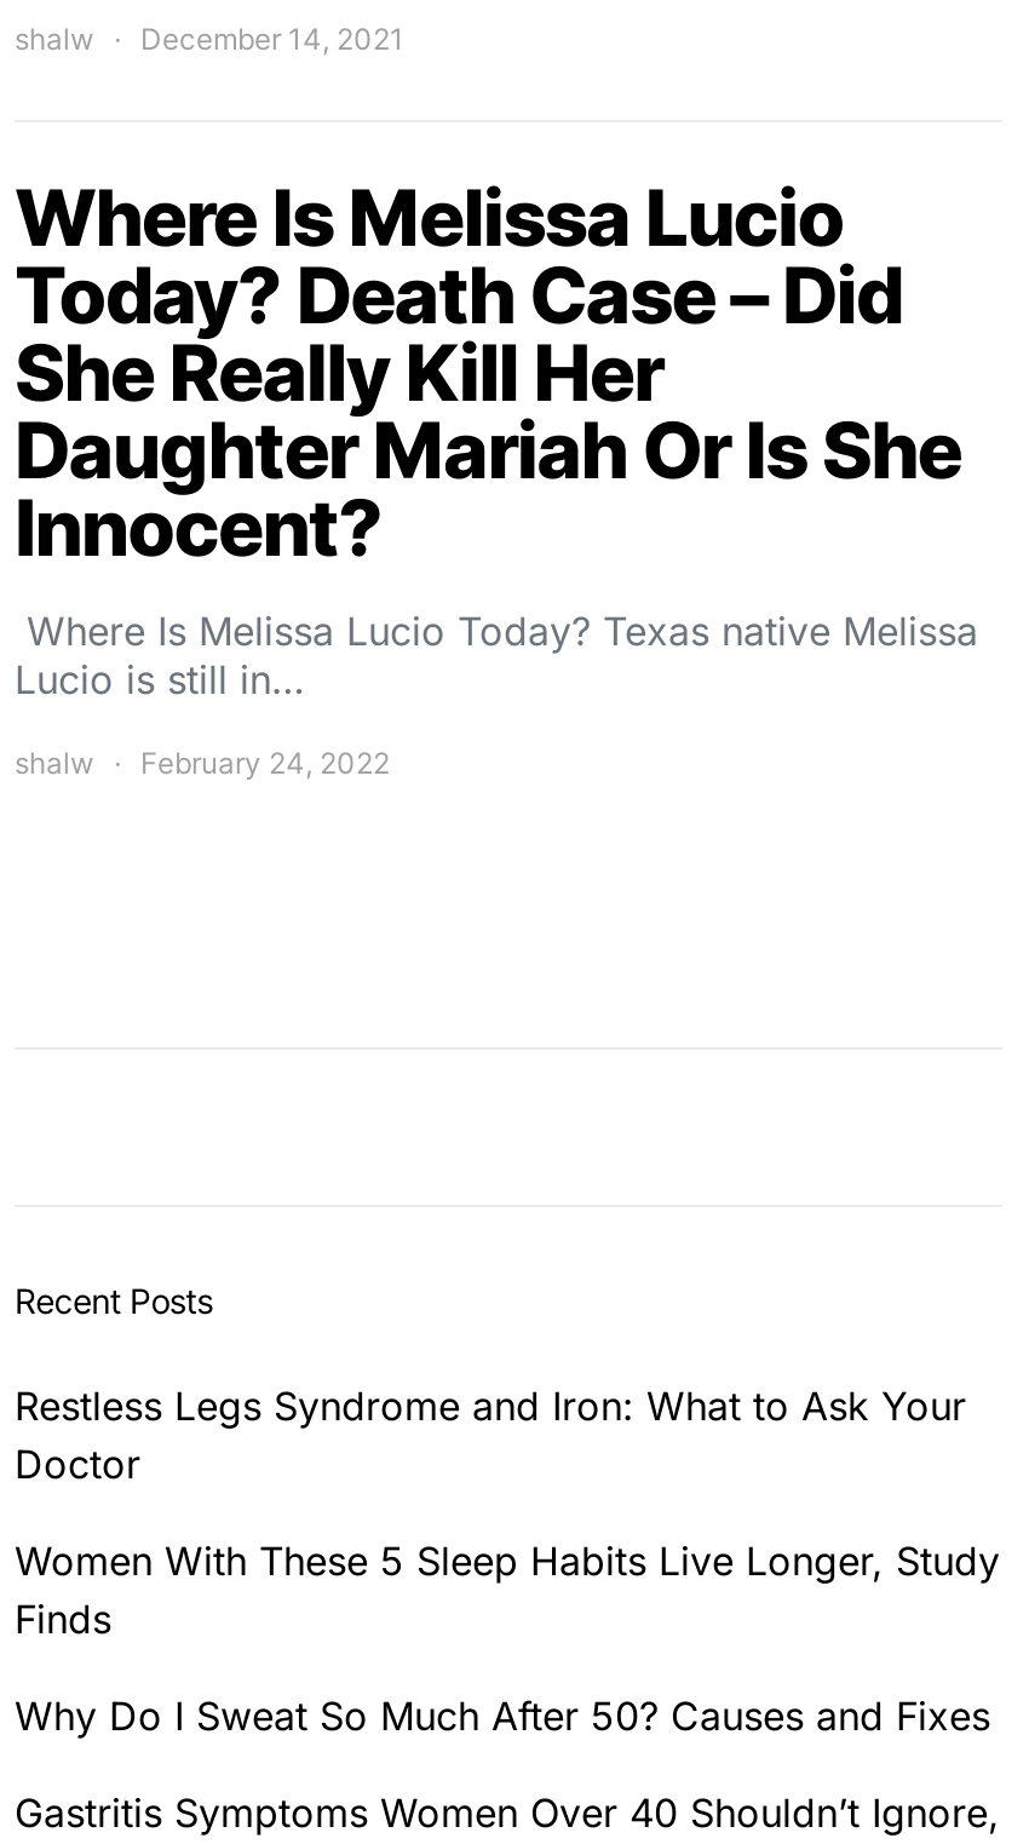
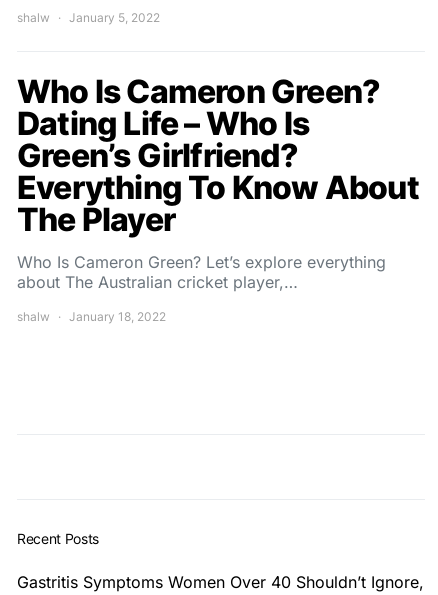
- shalw December 14, 2021
+ shalw January 5, 2022

- Where Is Melissa Lucio
- Today? Death Case – Did
- She Really Kill Her
- Daughter Mariah Or Is She
- Innocent?
- Where Is Melissa Lucio Today? Texas native Melissa
- Lucio is still in…
+ Who Is Cameron Green?
+ Dating Life – Who Is
+ Green’s Girlfriend?
+ Everything To Know About
+ The Player
+ Who Is Cameron Green? Let’s explore everything
+ about The Australian cricket player,…

- shalw February 24, 2022
+ shalw January 18, 2022

- Restless Legs Syndrome and Iron: What to Ask Your
- Doctor
- Women With These 5 Sleep Habits Live Longer, Study
- Finds
- Why Do I Sweat So Much After 50? Causes and Fixes
